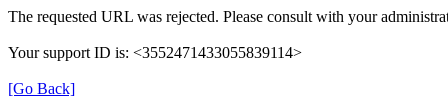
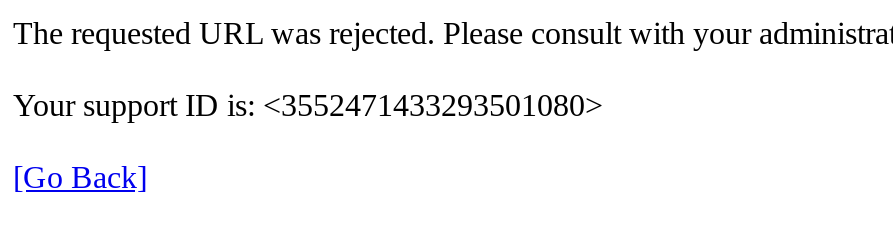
- Your support ID is: <3552471433055839114>
+ Your support ID is: <3552471433293501080>
